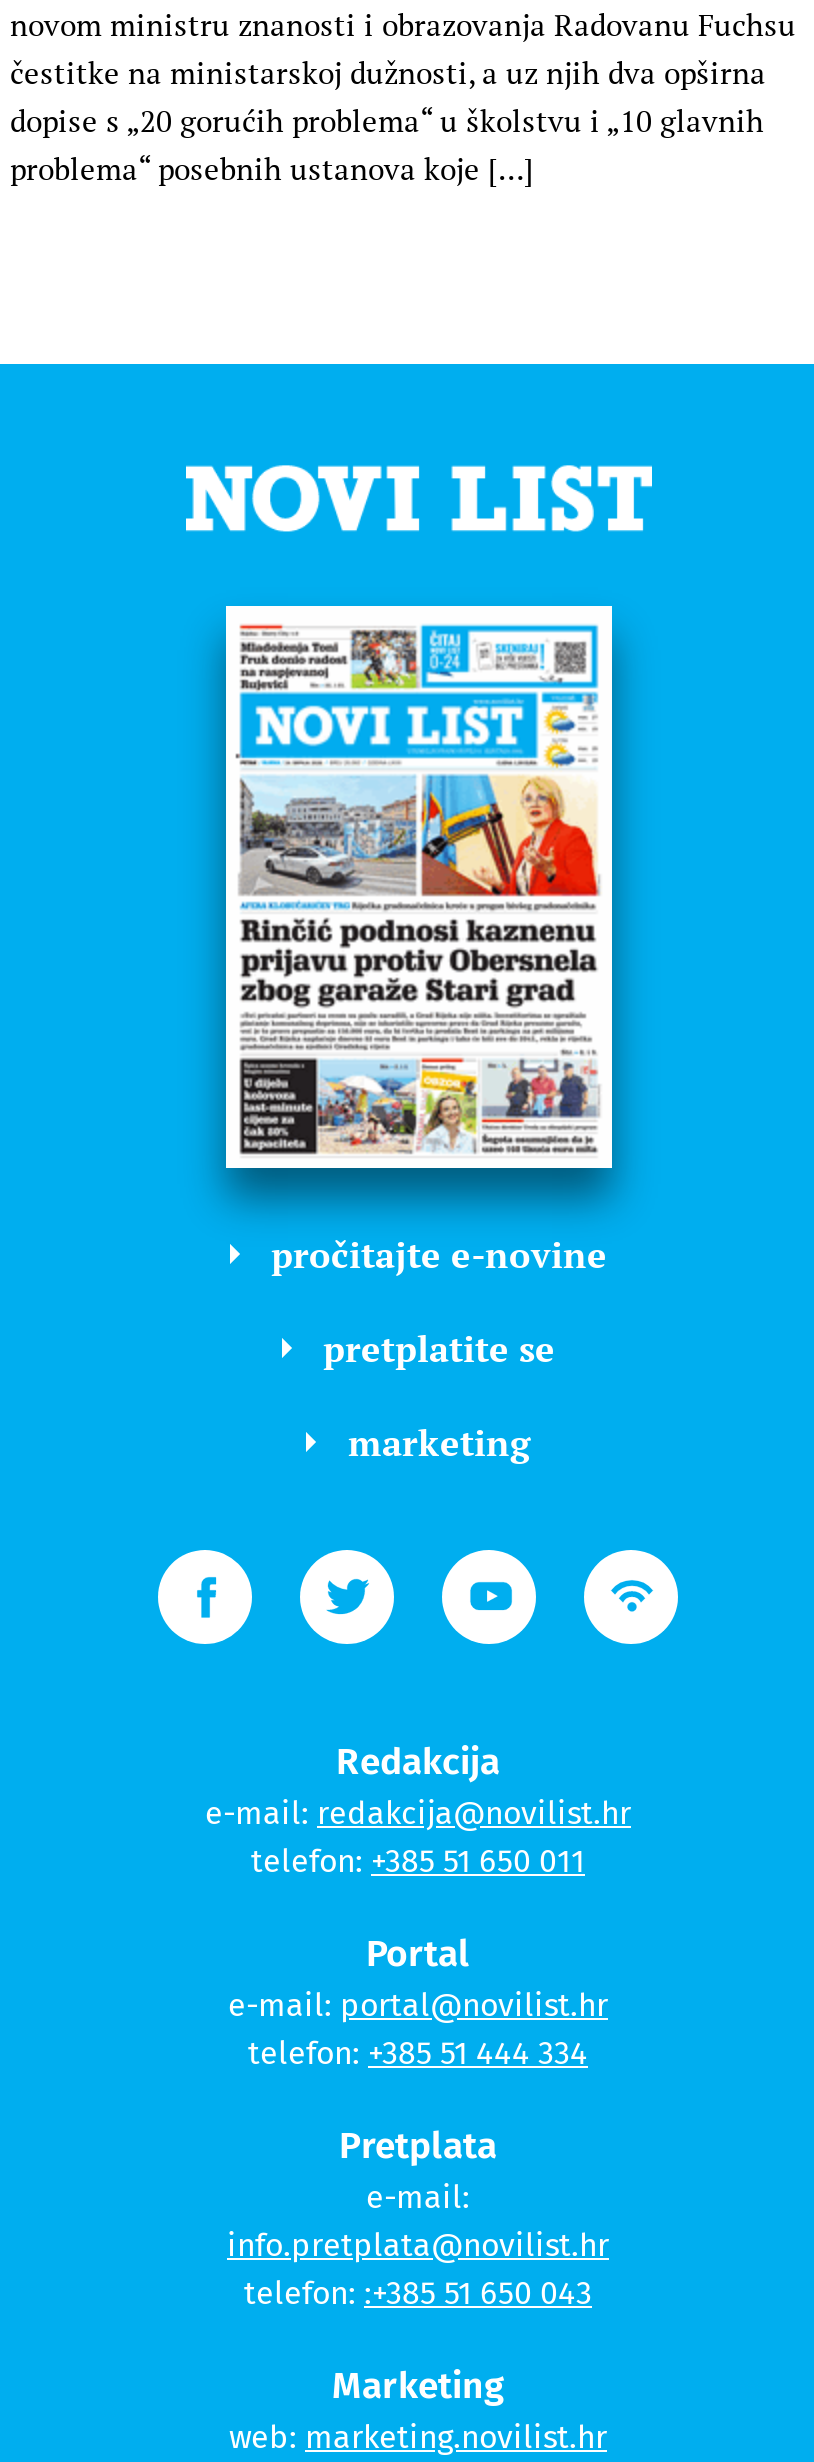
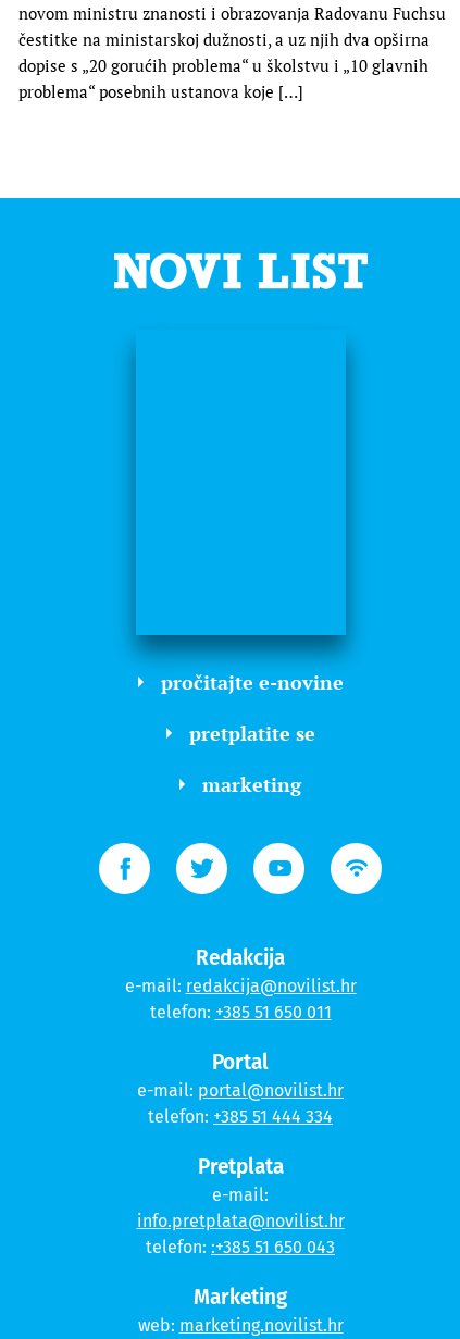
- [image]
